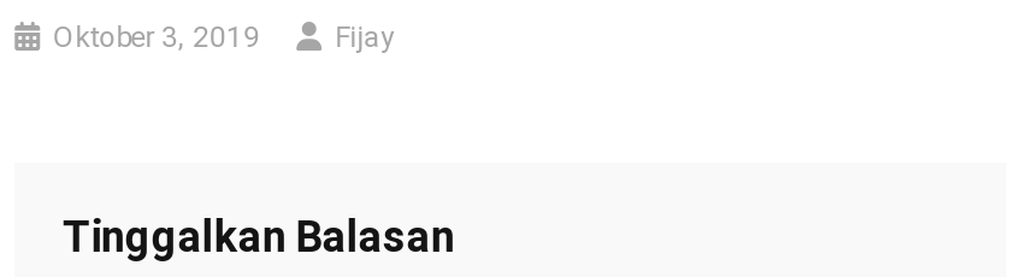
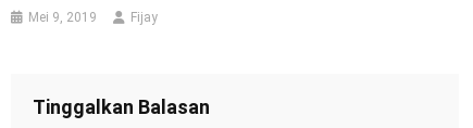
- Oktober 3, 2019
+ Mei 9, 2019
